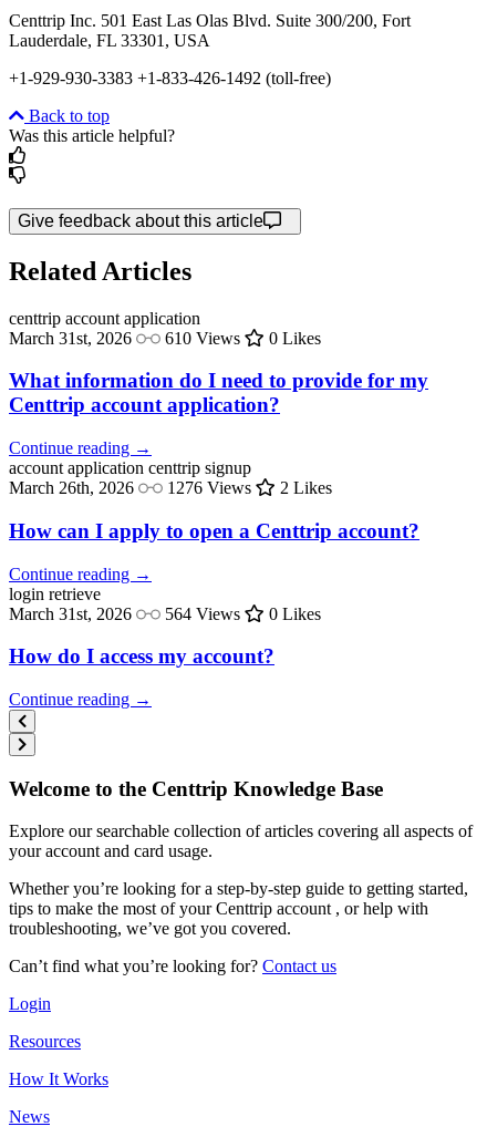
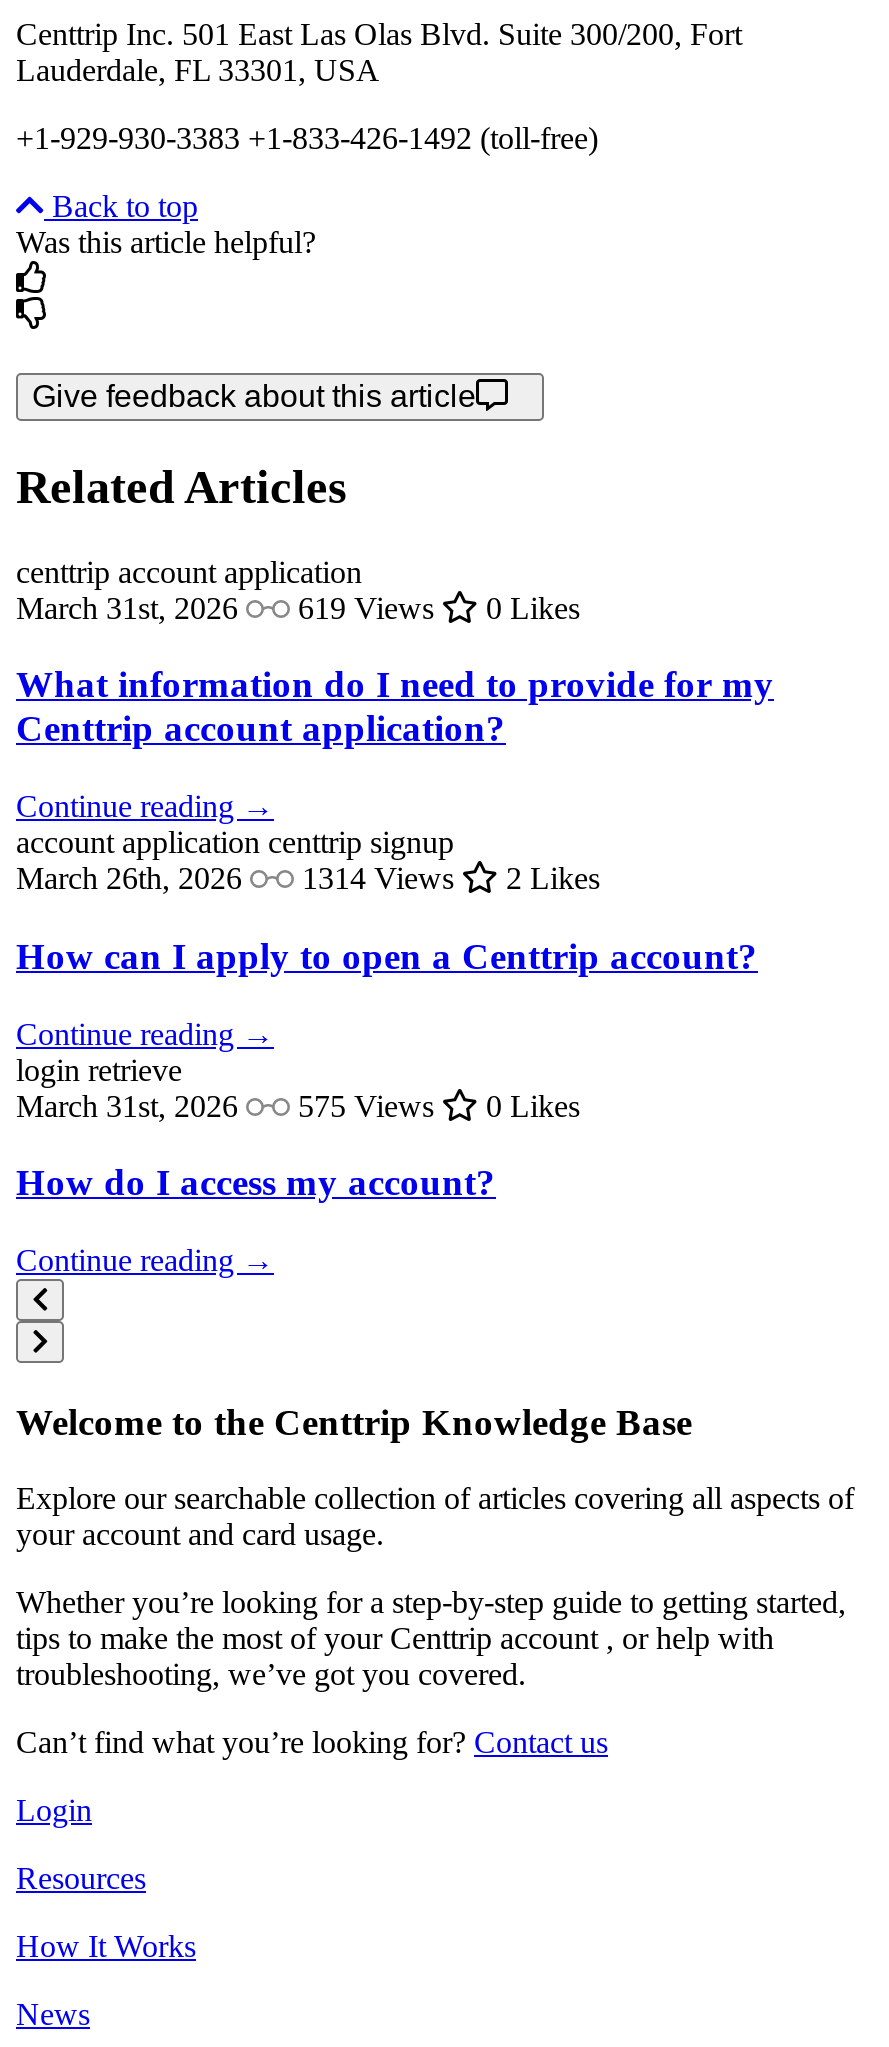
- March 31st, 2026 610 Views 0 Likes
+ March 31st, 2026 619 Views 0 Likes

- March 26th, 2026 1276 Views 2 Likes
+ March 26th, 2026 1314 Views 2 Likes

- March 31st, 2026 564 Views 0 Likes
+ March 31st, 2026 575 Views 0 Likes
